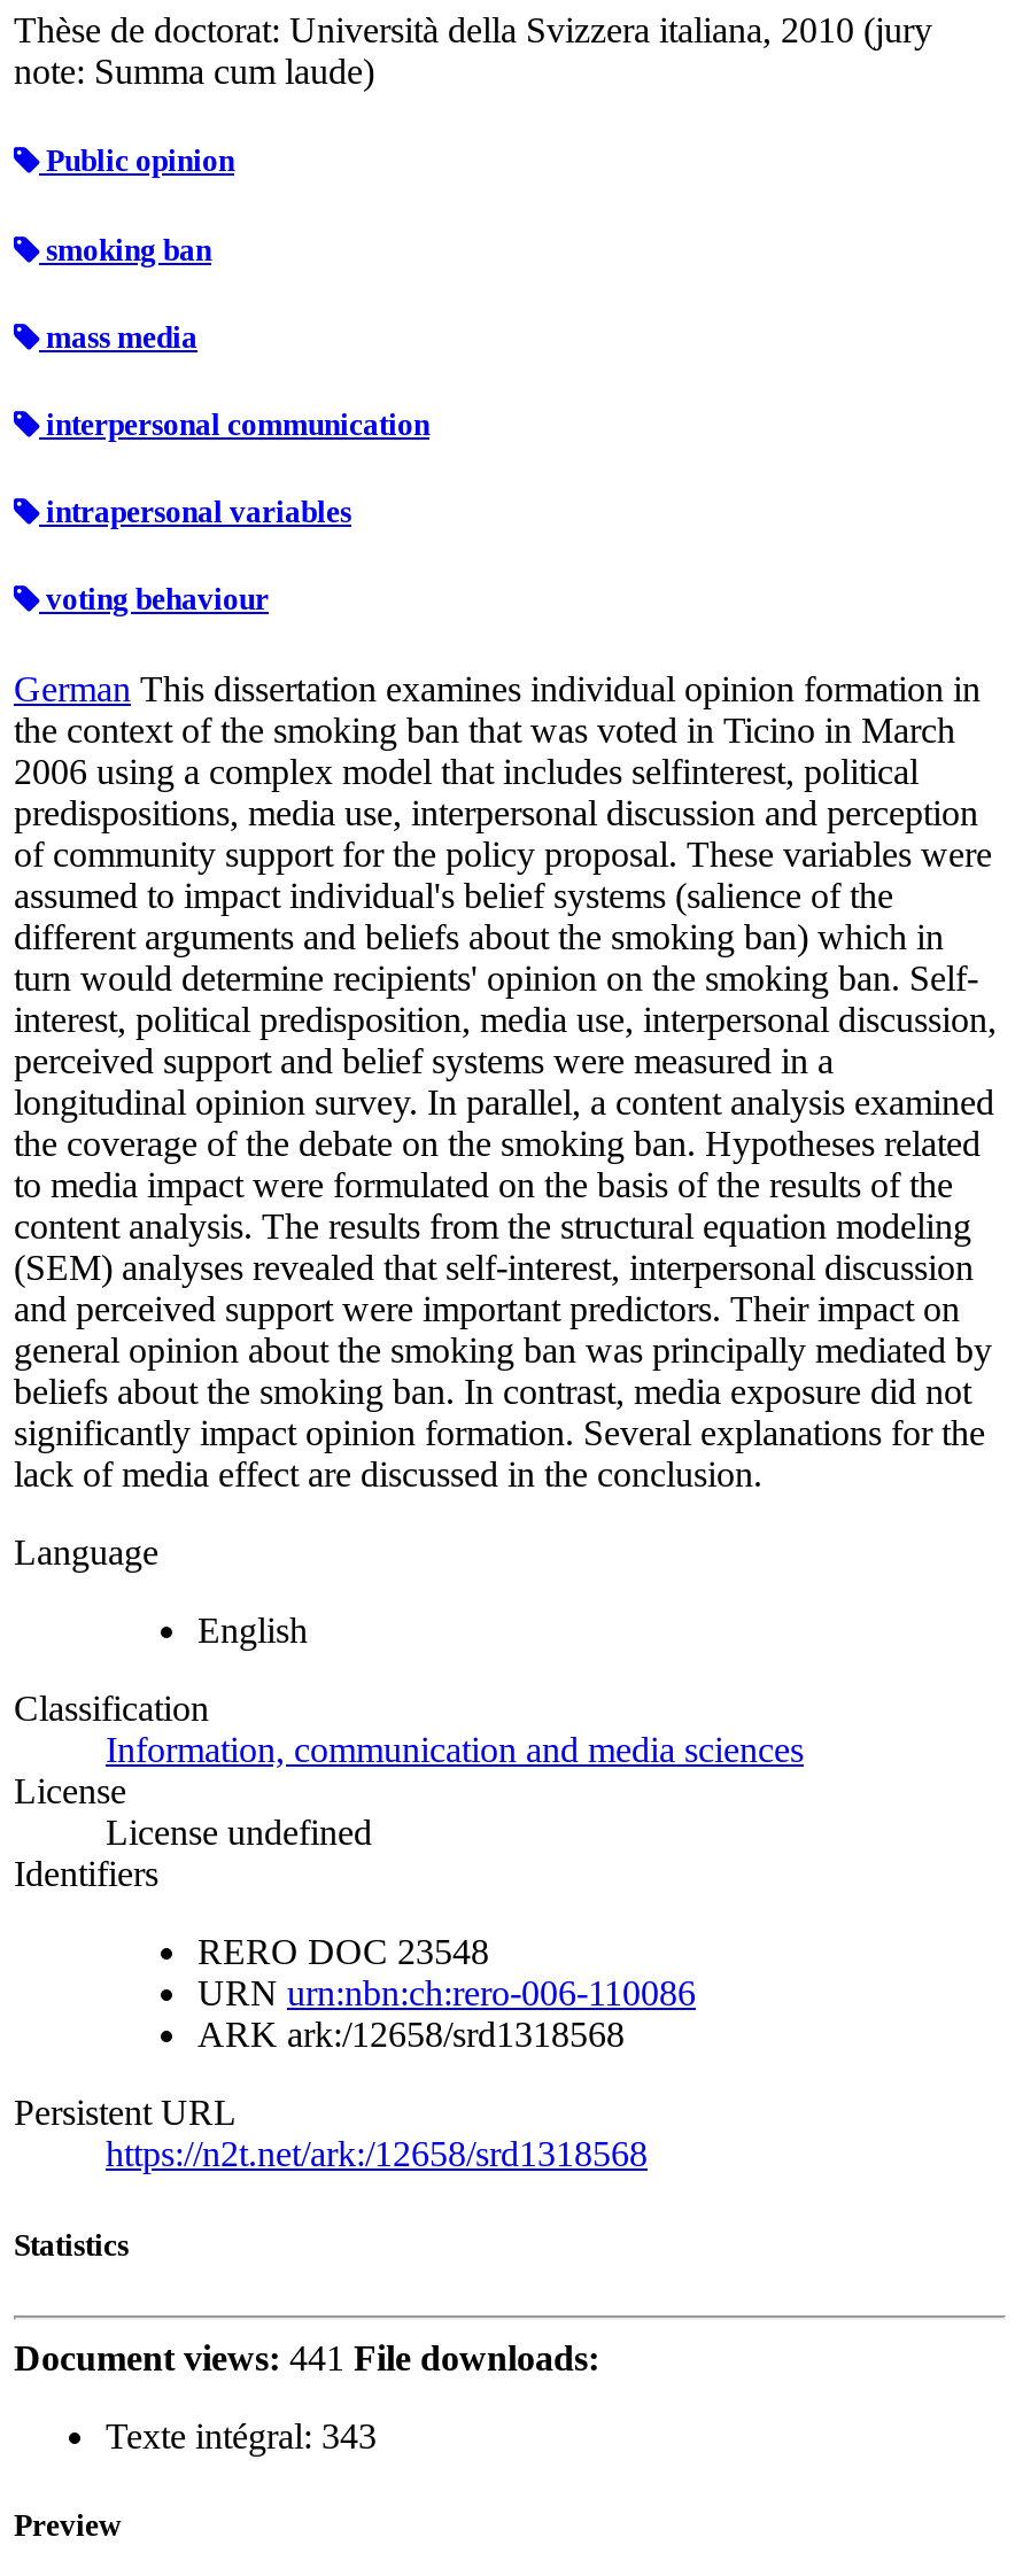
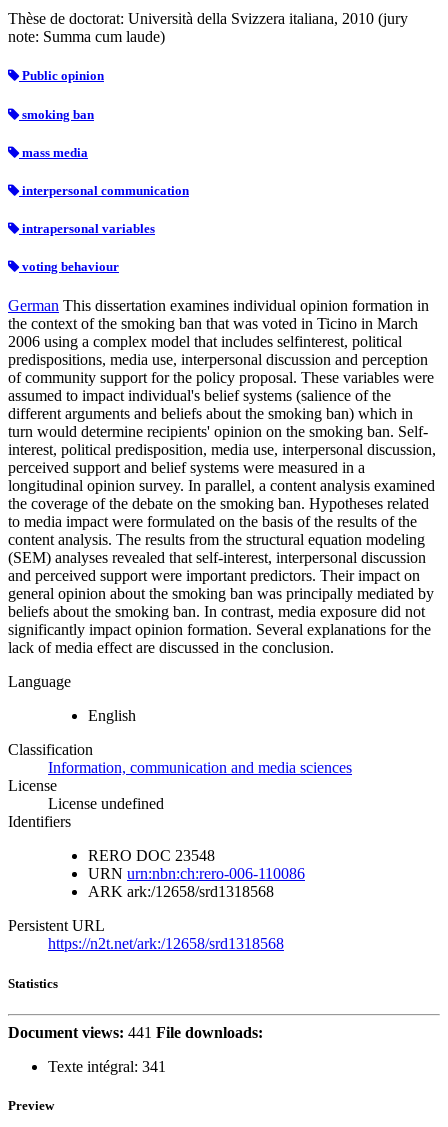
- Texte intégral: 343
+ Texte intégral: 341
